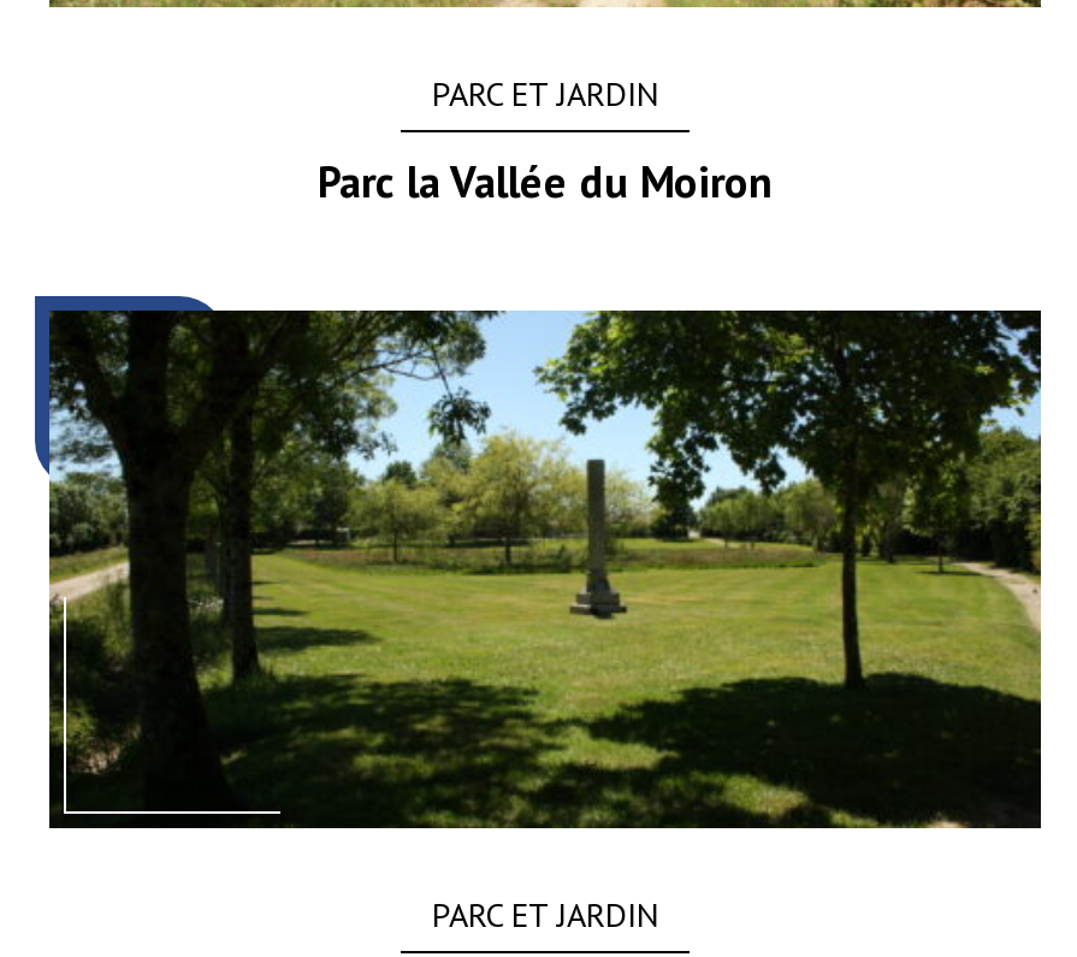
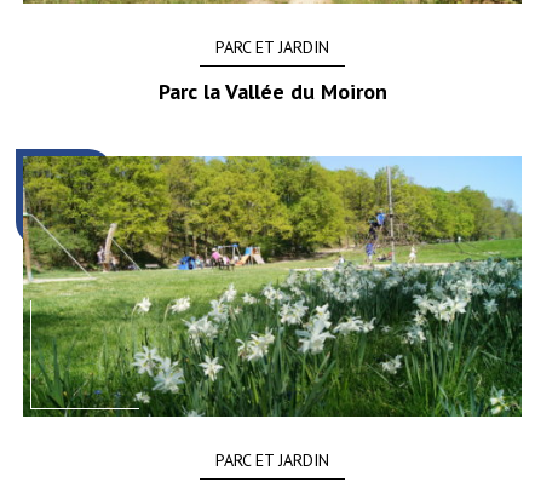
- [image]
+ [image]
